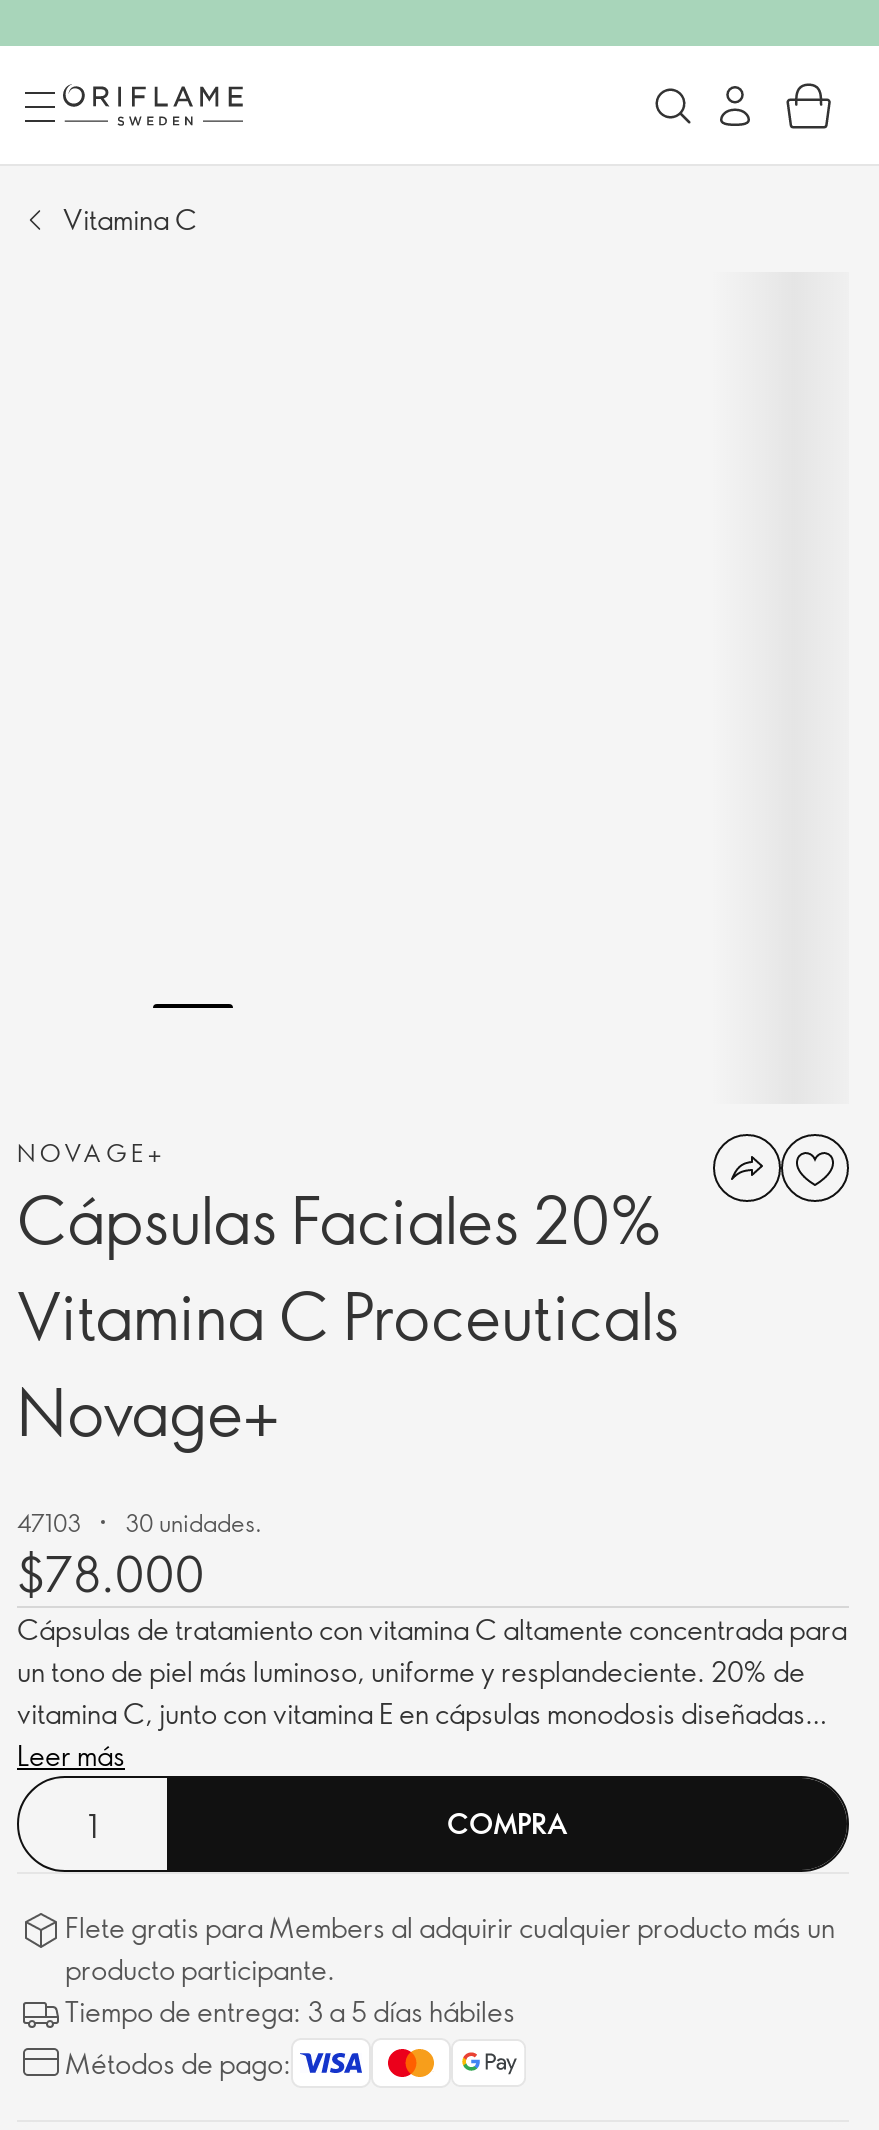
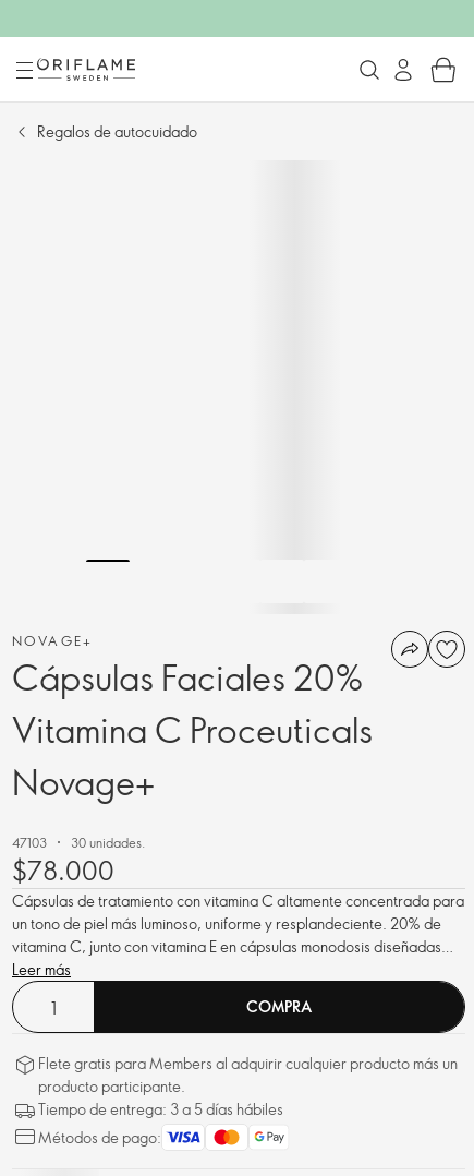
- Vitamina C
+ Regalos de autocuidado
